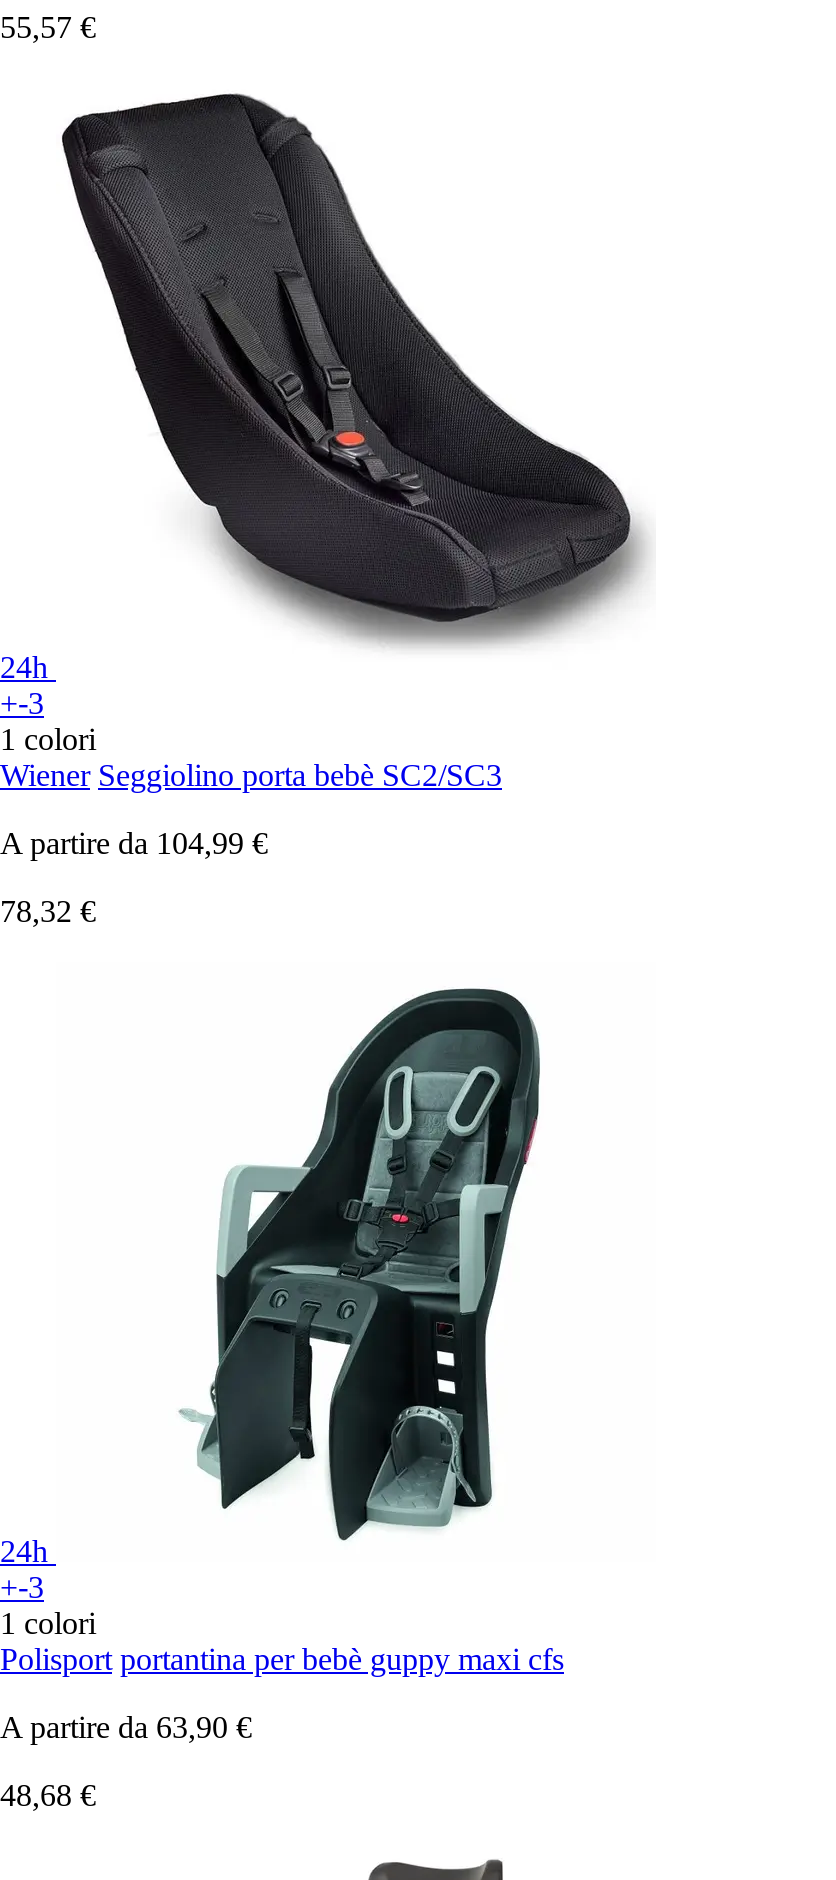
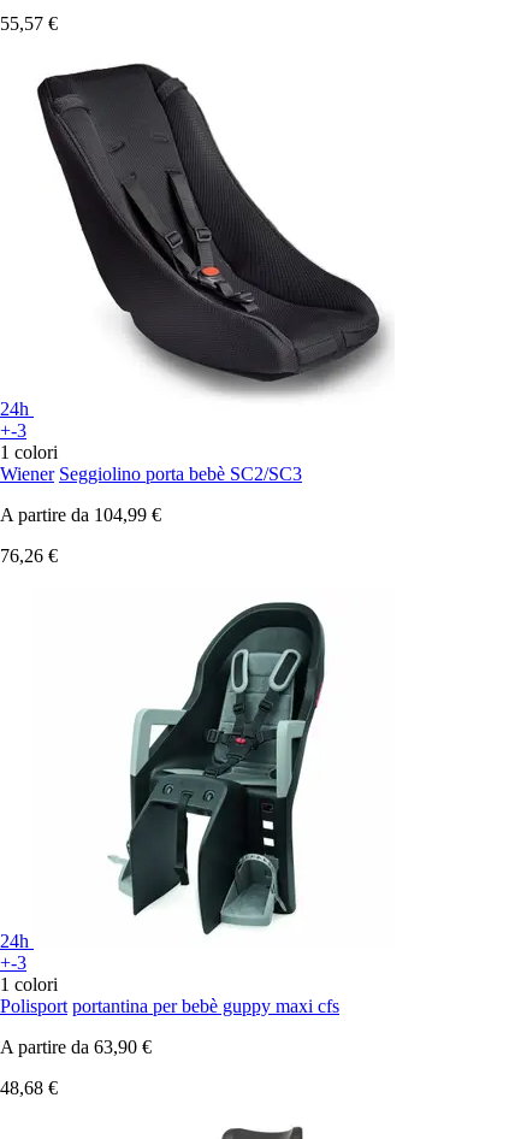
- 78,32 €
+ 76,26 €
